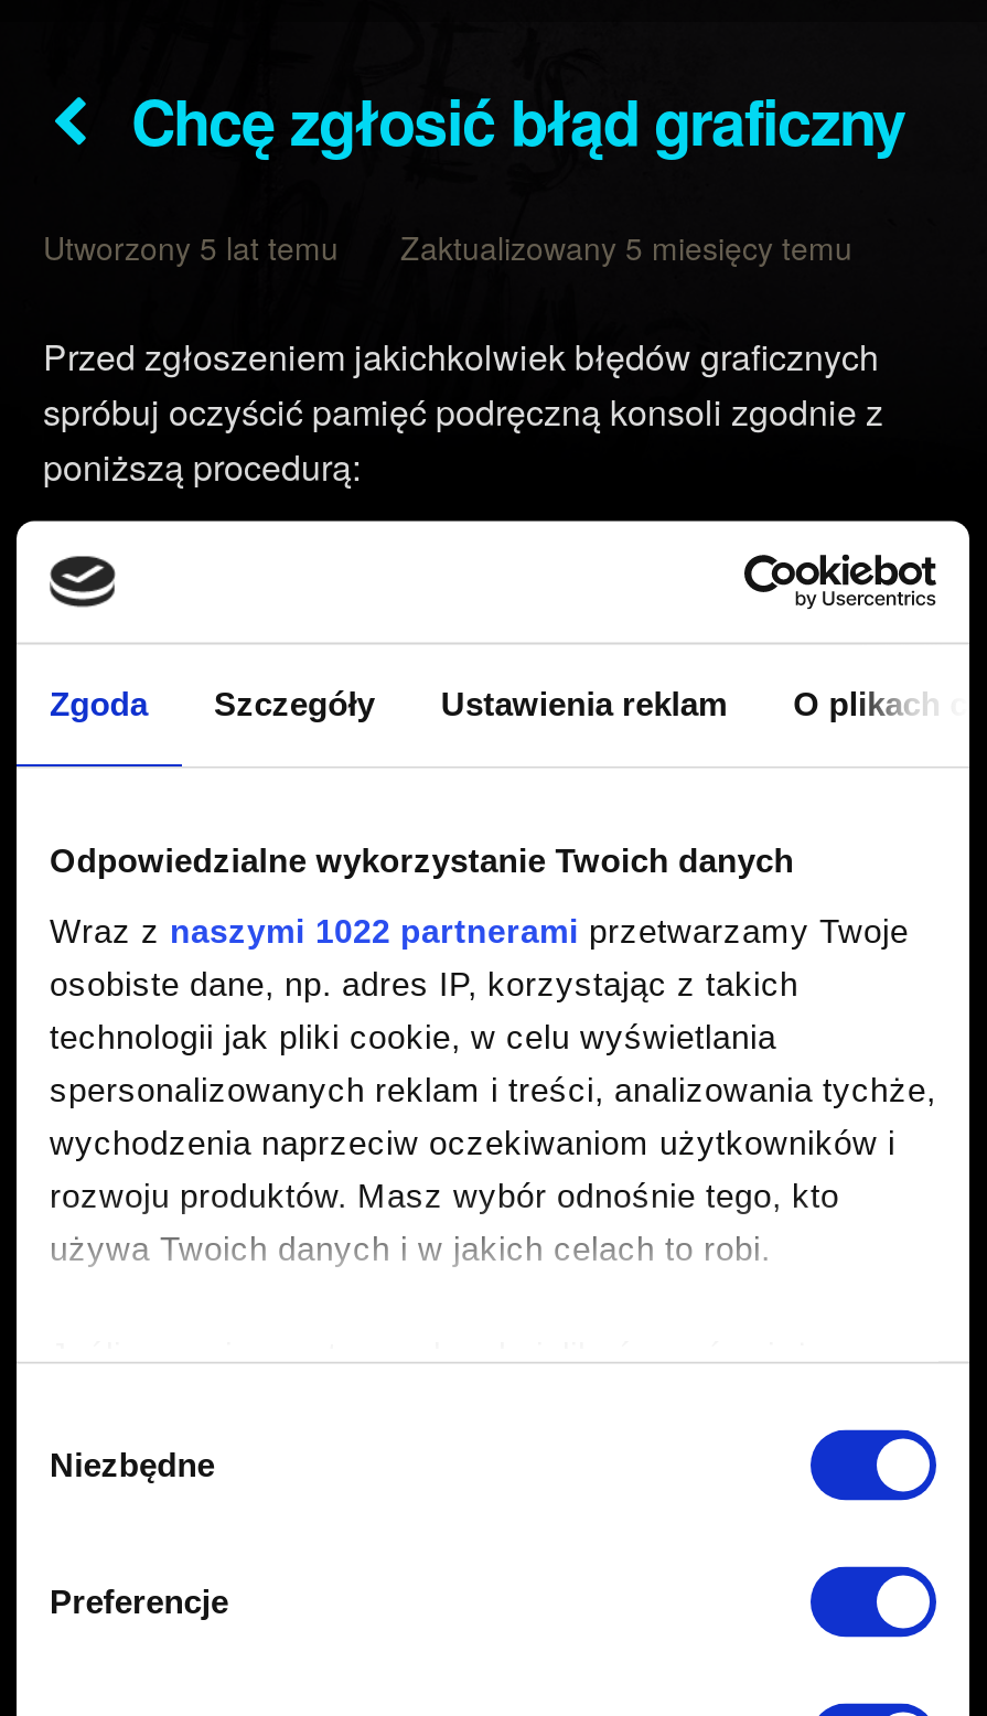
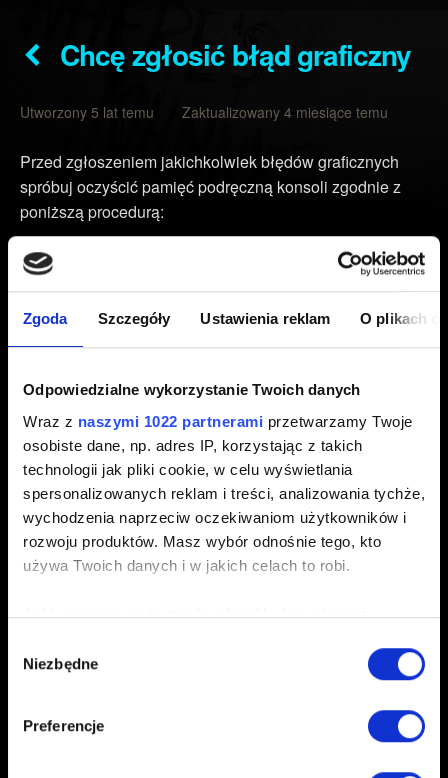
- Utworzony 5 lat temu Zaktualizowany 5 miesięcy temu
+ Utworzony 5 lat temu Zaktualizowany 4 miesiące temu
